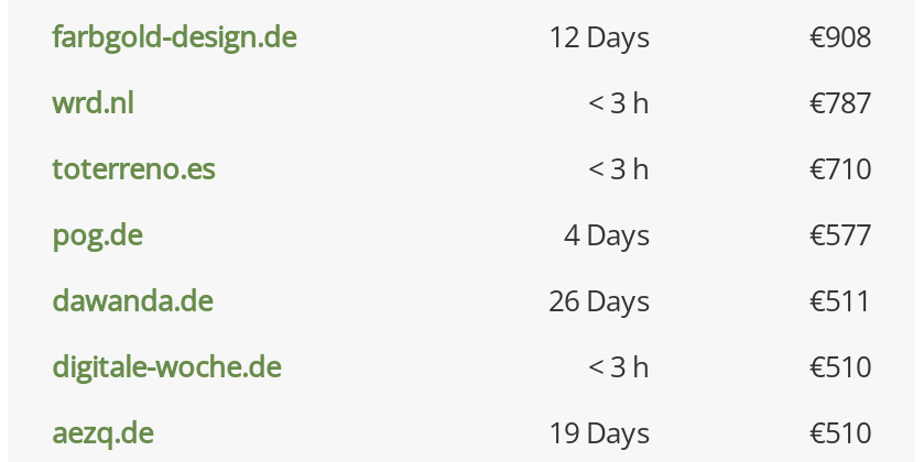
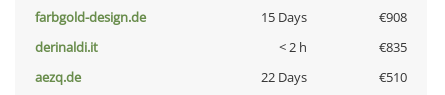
- 12 Days
+ 15 Days

- wrd.nl
- < 3 h
- €787
- toterreno.es
- < 3 h
- €710
- pog.de
- 4 Days
- €577
- dawanda.de
- 26 Days
- €511
- digitale-woche.de
- < 3 h
- €510
+ derinaldi.it
+ < 2 h
+ €835

- 19 Days
+ 22 Days
